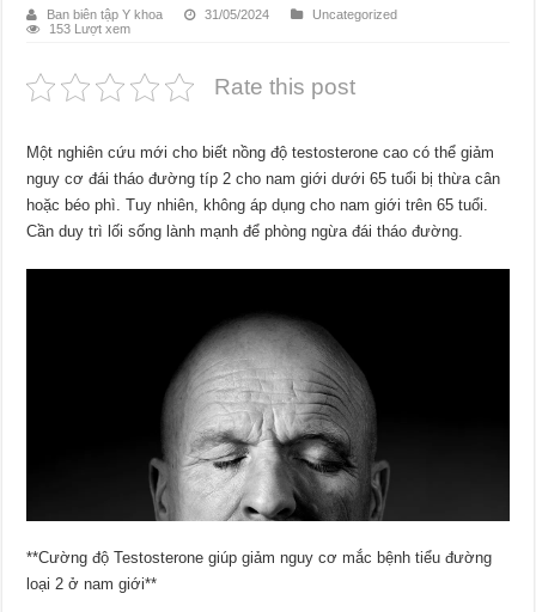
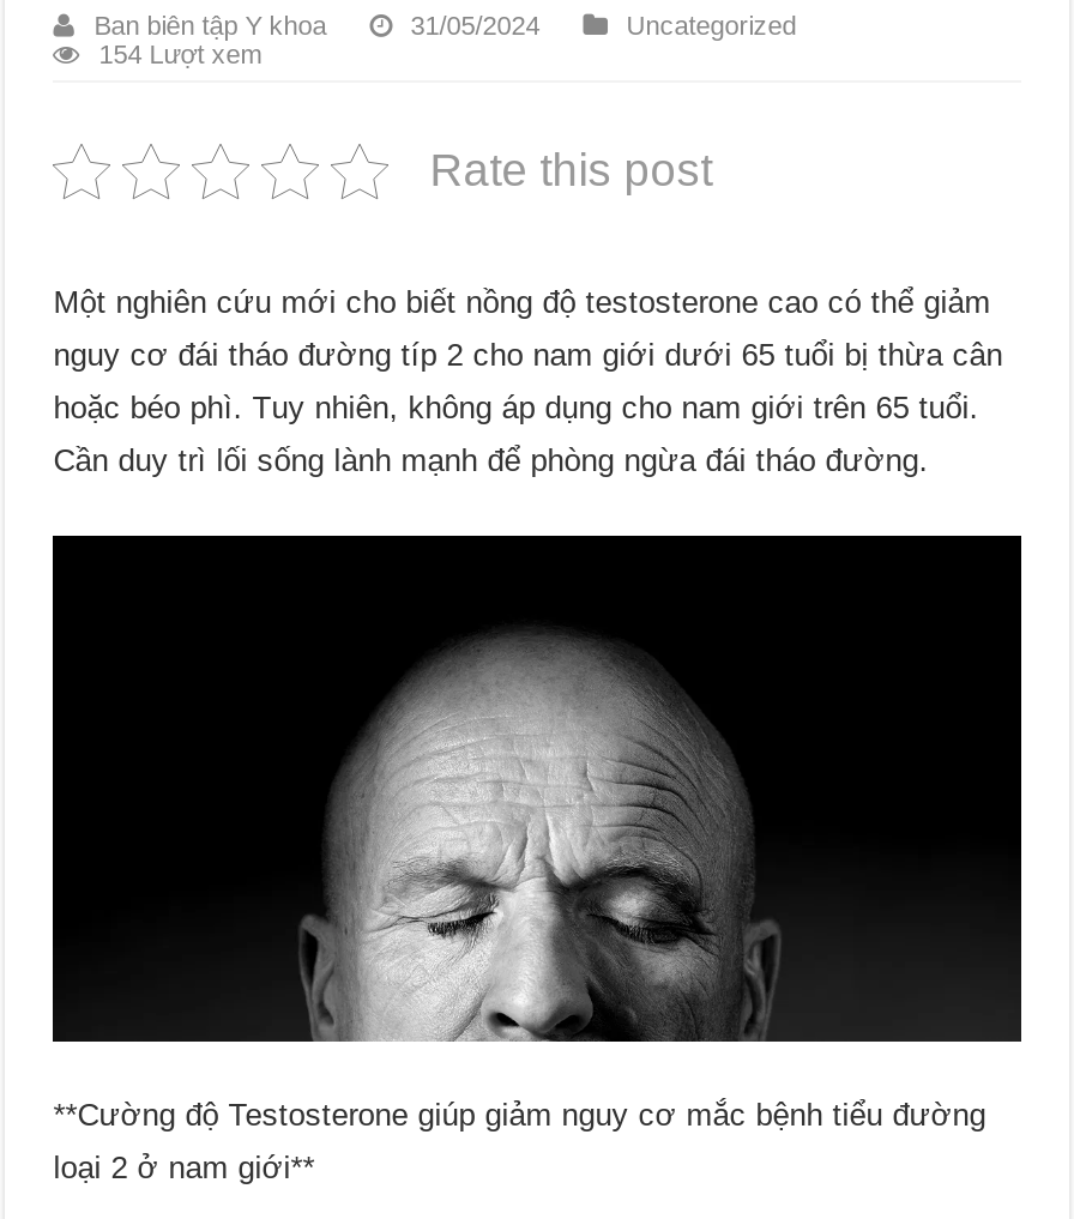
- 153 Lượt xem
+ 154 Lượt xem
